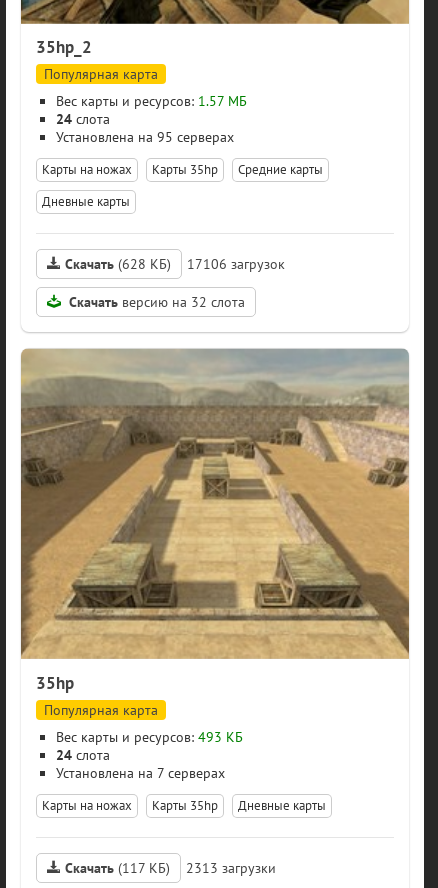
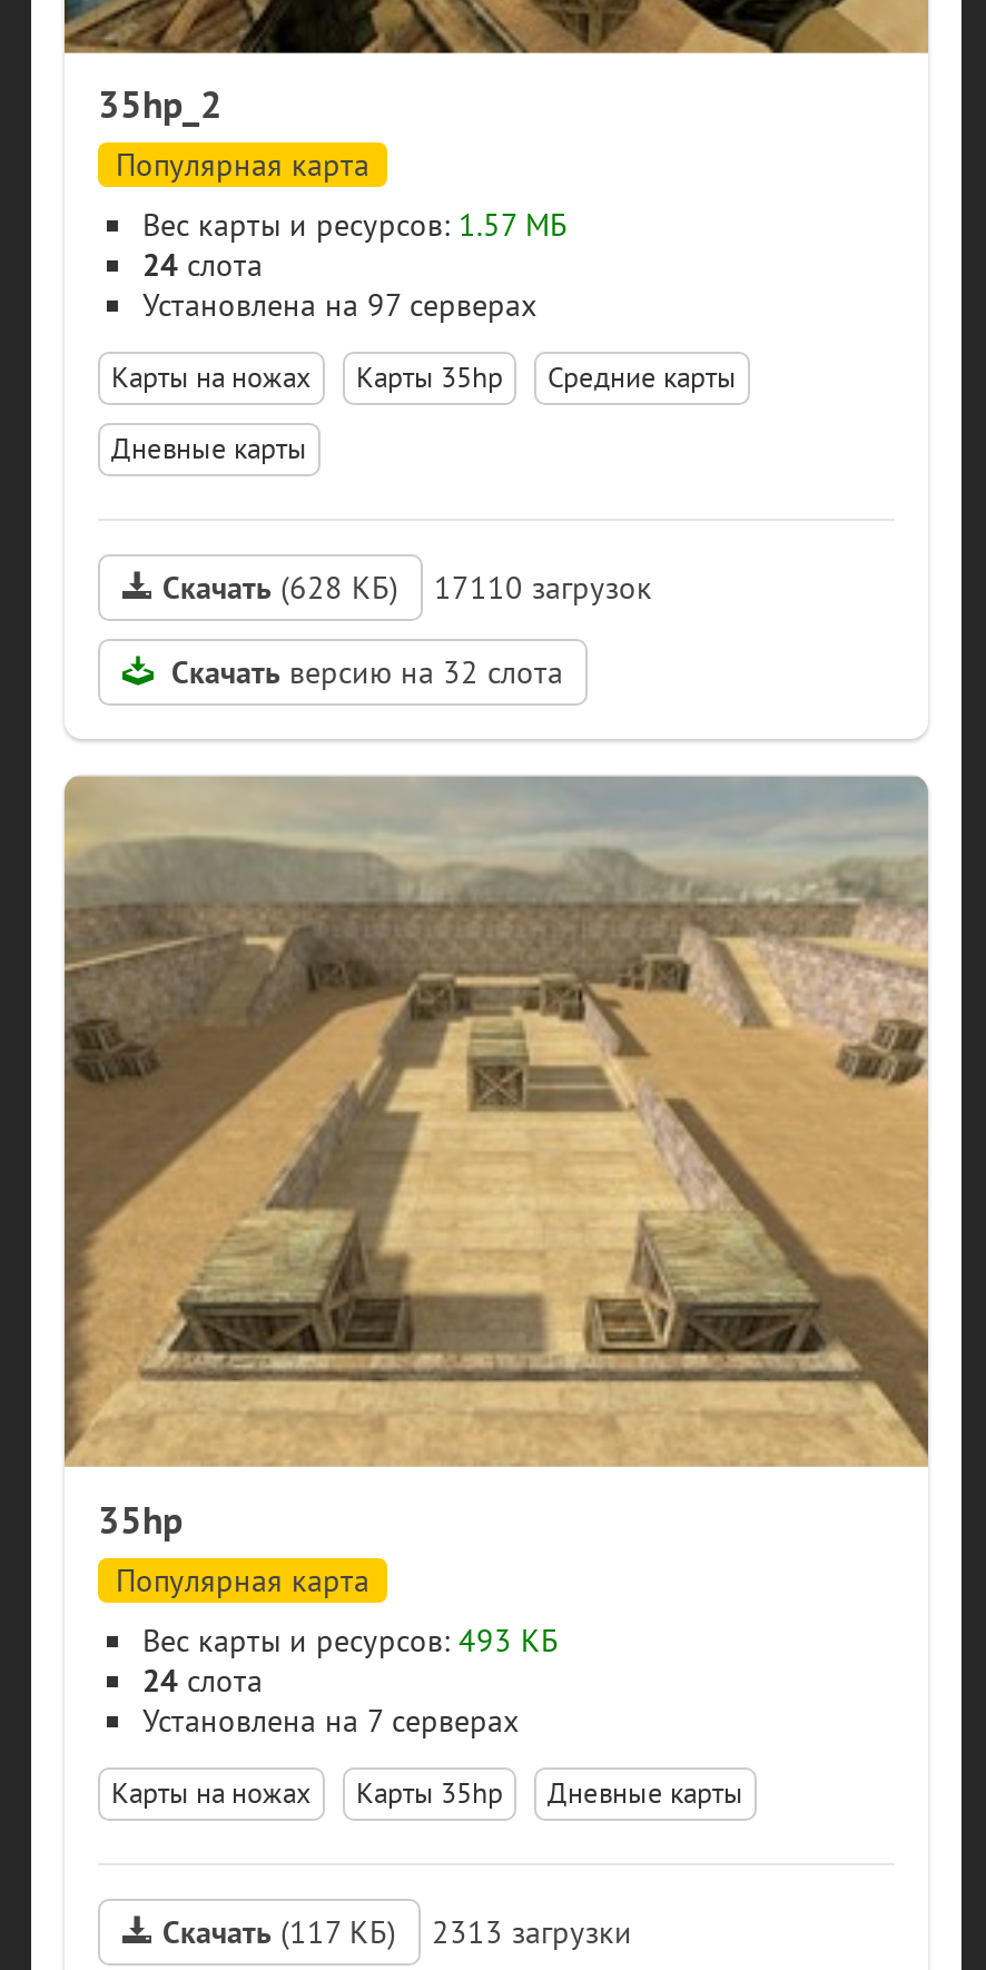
- 95 серверах
+ 97 серверах

- Скачать (628 КБ) 17106
+ Скачать (628 КБ) 17110
